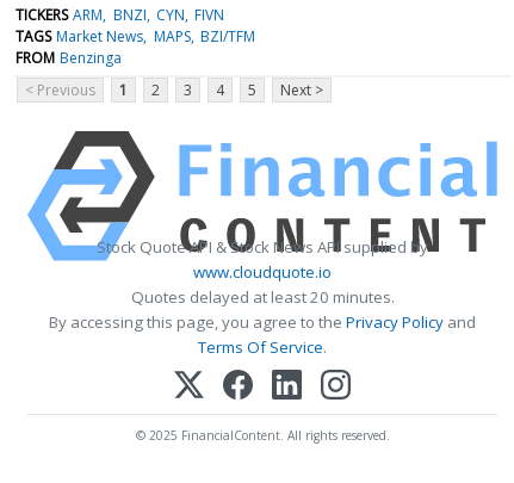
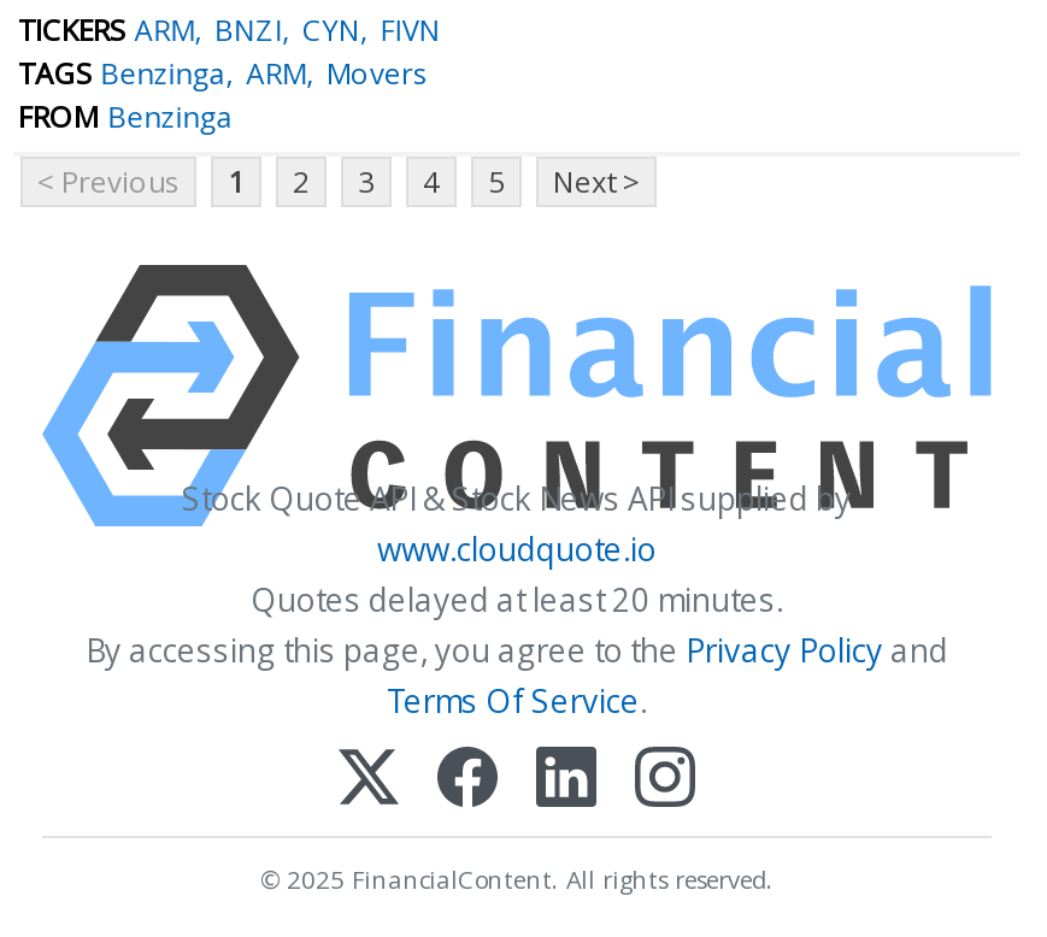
- TAGS Market News MAPS BZI/TFM
+ TAGS Benzinga ARM Movers
